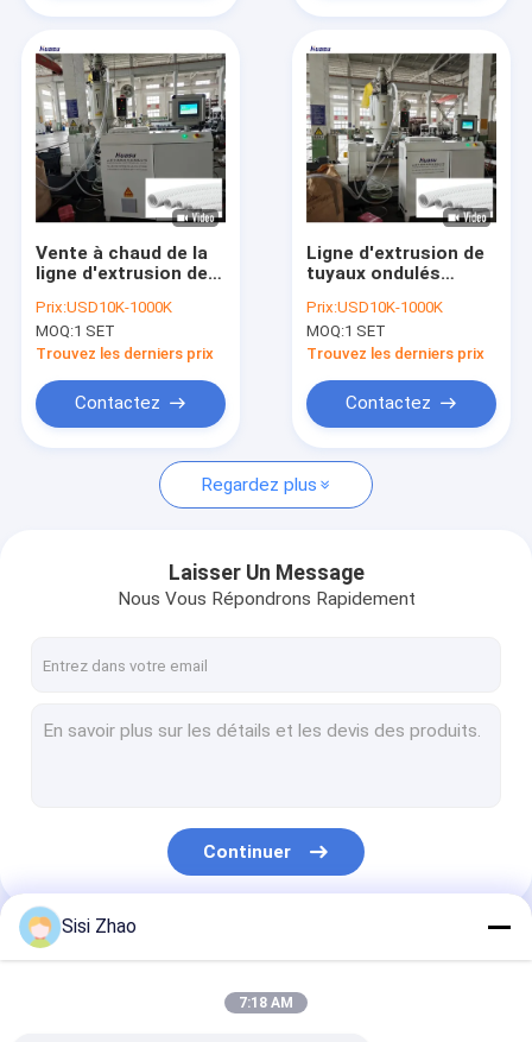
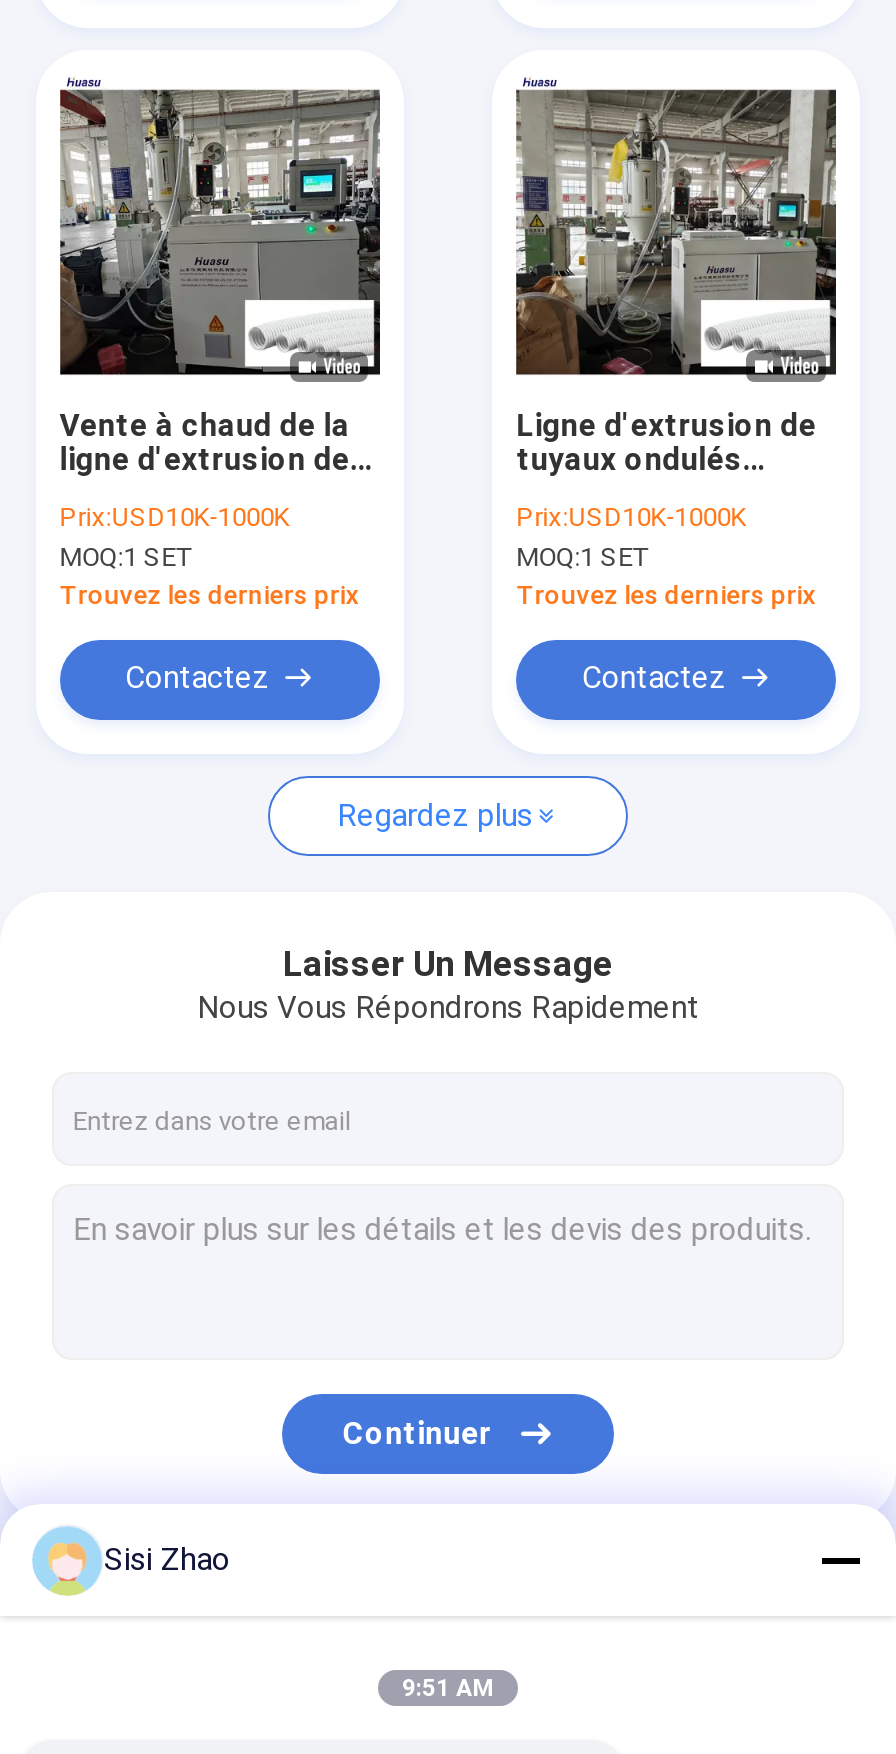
- 7:18 AM
+ 9:51 AM
